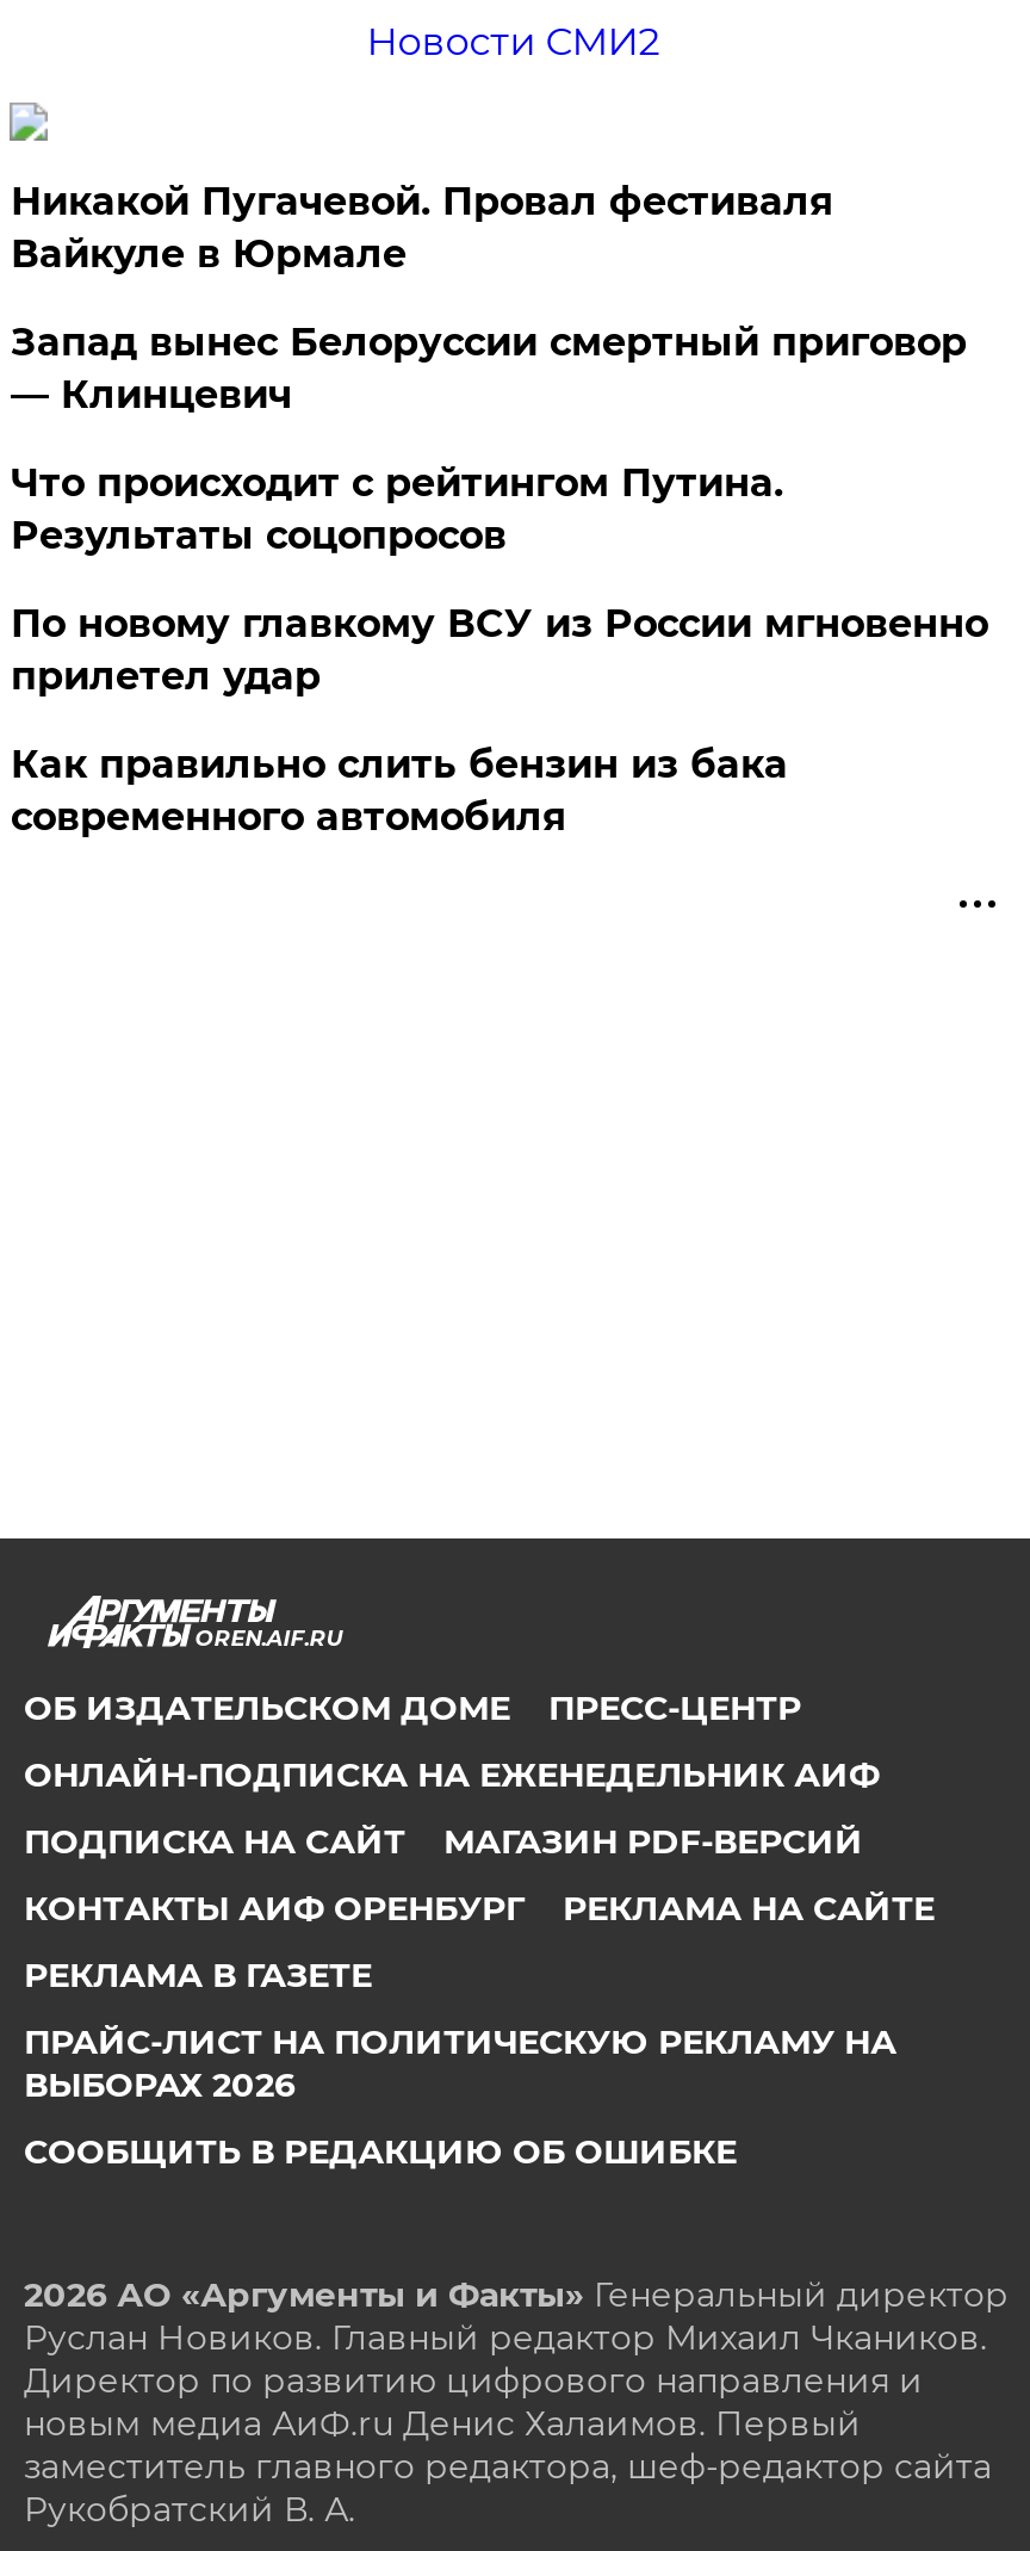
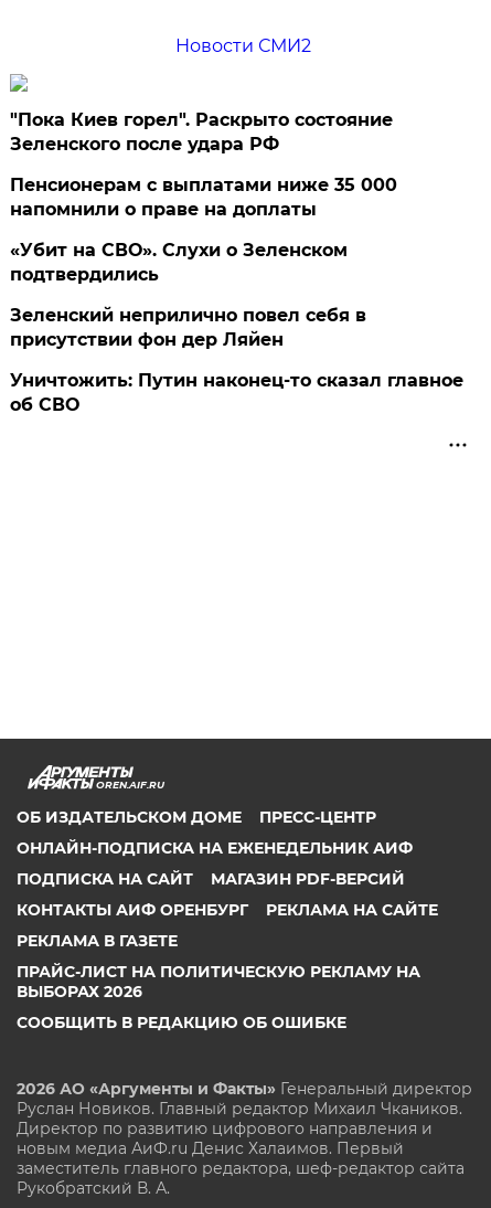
- Никакой Пугачевой. Провал фестиваля
- Вайкуле в Юрмале
+ "Пока Киев горел". Раскрыто состояние
+ Зеленского после удара РФ

- Запад вынес Белоруссии смертный приговор
- — Клинцевич
+ Пенсионерам с выплатами ниже 35 000
+ напомнили о праве на доплаты

- Что происходит с рейтингом Путина.
- Результаты соцопросов
+ «Убит на СВО». Слухи о Зеленском
+ подтвердились

- По новому главкому ВСУ из России мгновенно
- прилетел удар
+ Зеленский неприлично повел cебя в
+ присутствии фон дер Ляйен

- Как правильно слить бензин из бака
- современного автомобиля
+ Уничтожить: Путин наконец-то сказал главное
+ об СВО
